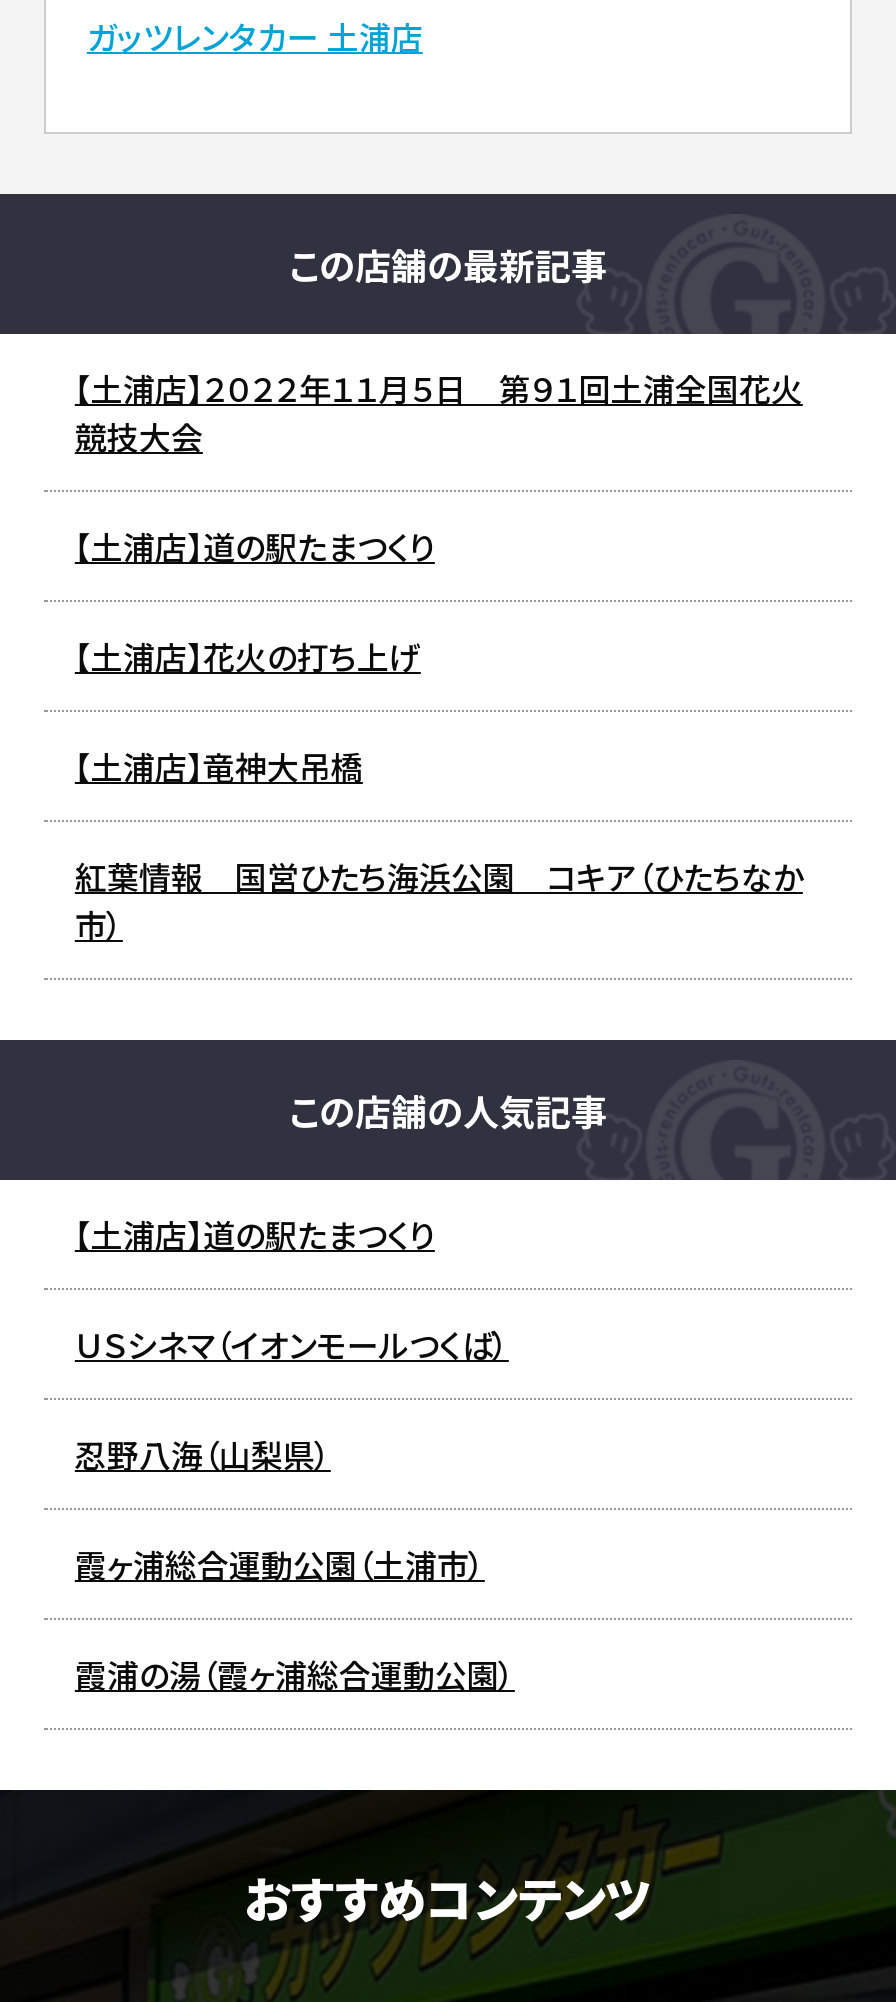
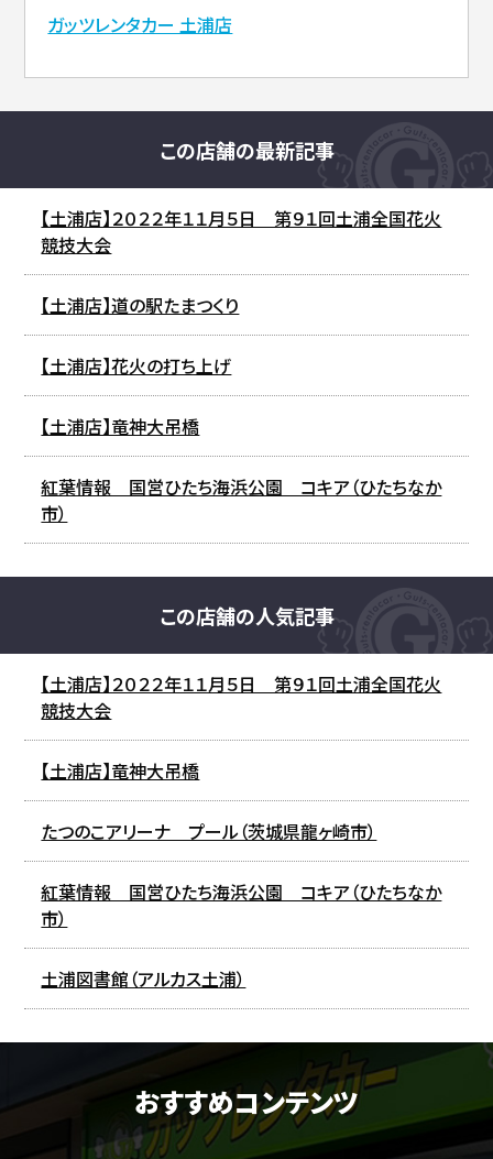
- 【土浦店】道の駅たまつくり
+ 【土浦店】２０２２年１１月５日 第９１回土浦全国花火
+ 競技大会

- ＵＳシネマ（イオンモールつくば）
+ 【土浦店】竜神大吊橋

- 忍野八海（山梨県）
+ たつのこアリーナ プール（茨城県龍ヶ崎市）

- 霞ヶ浦総合運動公園（土浦市）
+ 紅葉情報 国営ひたち海浜公園 コキア（ひたちなか
+ 市）

- 霞浦の湯（霞ヶ浦総合運動公園）
+ 土浦図書館（アルカス土浦）
